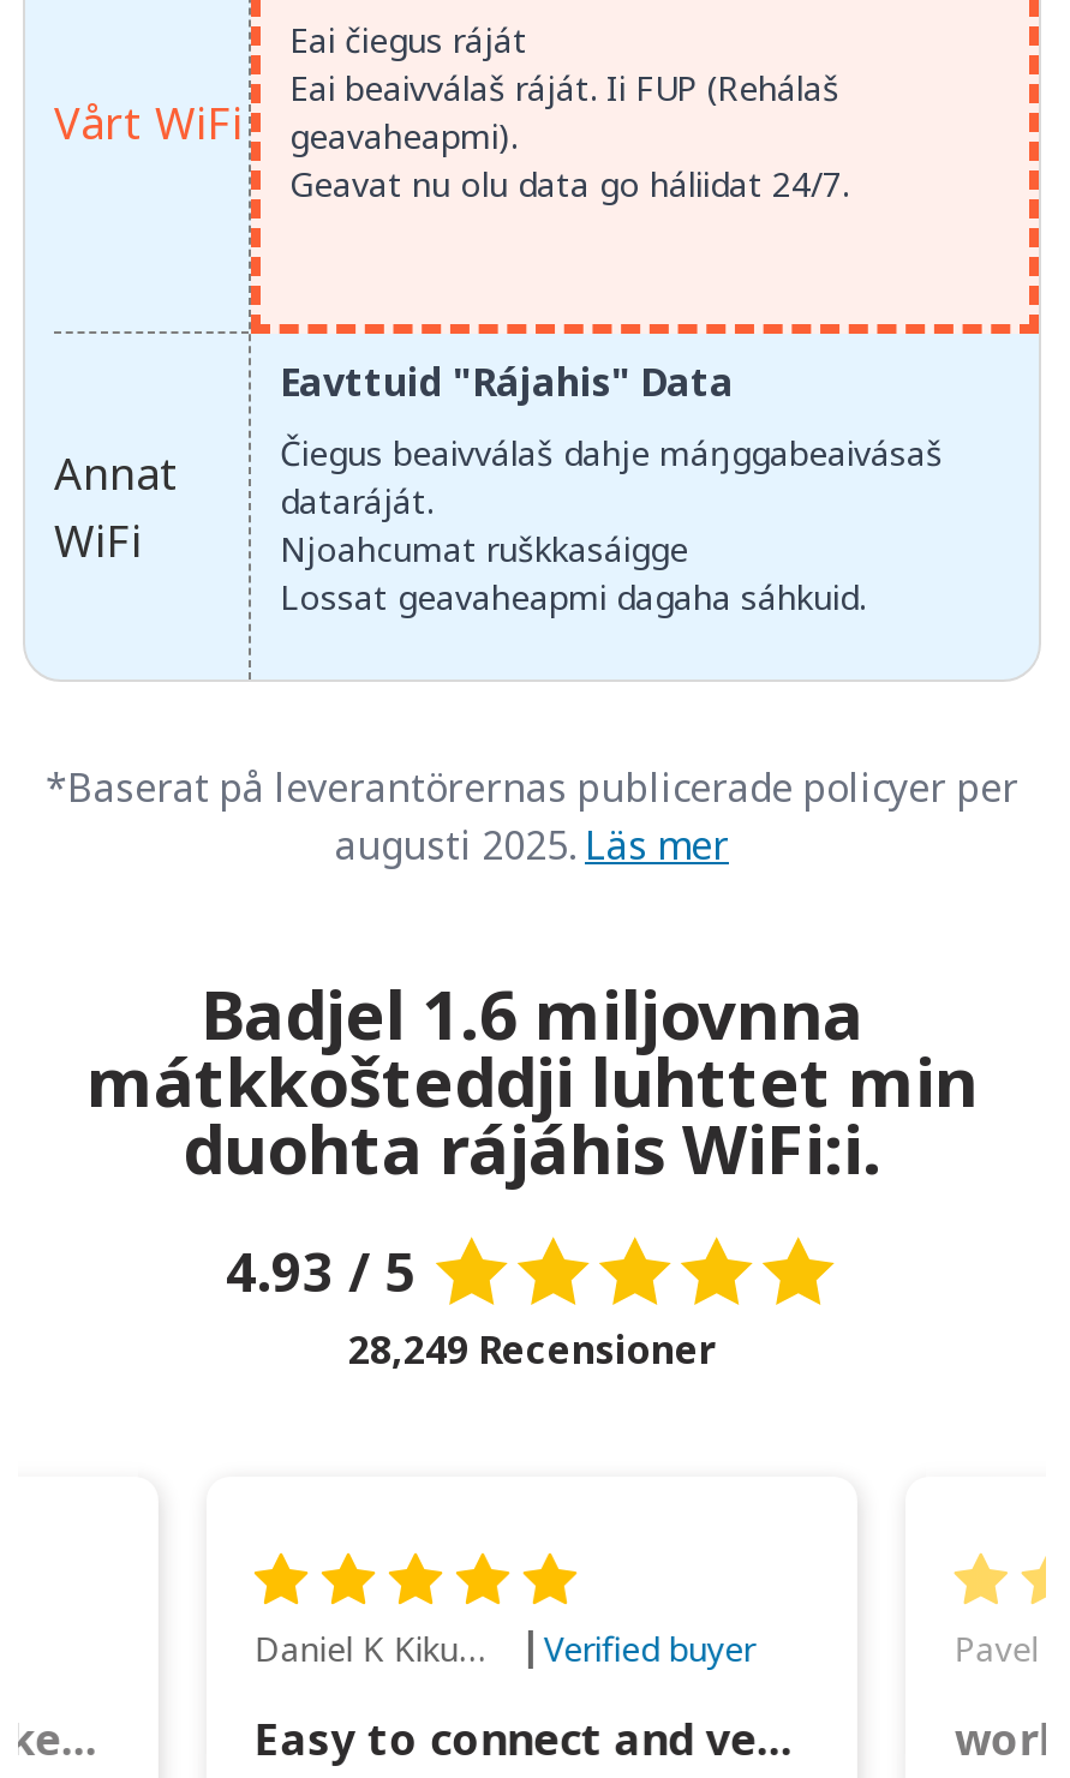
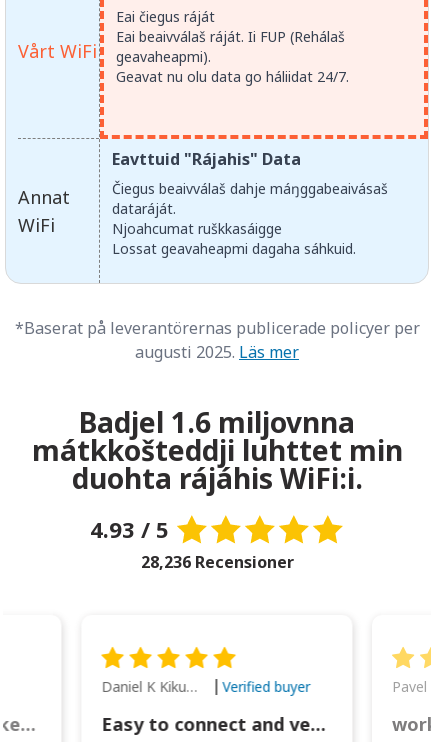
- 28,249 Recensioner
+ 28,236 Recensioner
